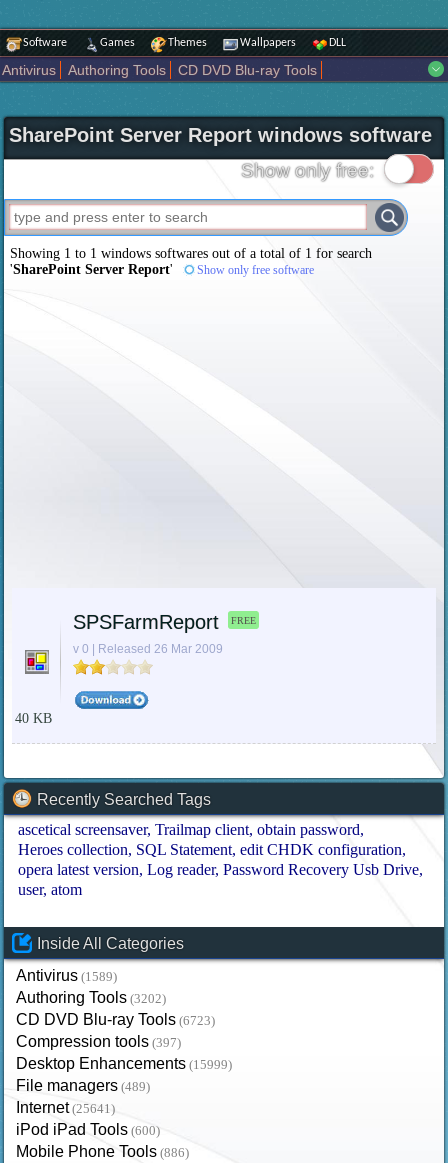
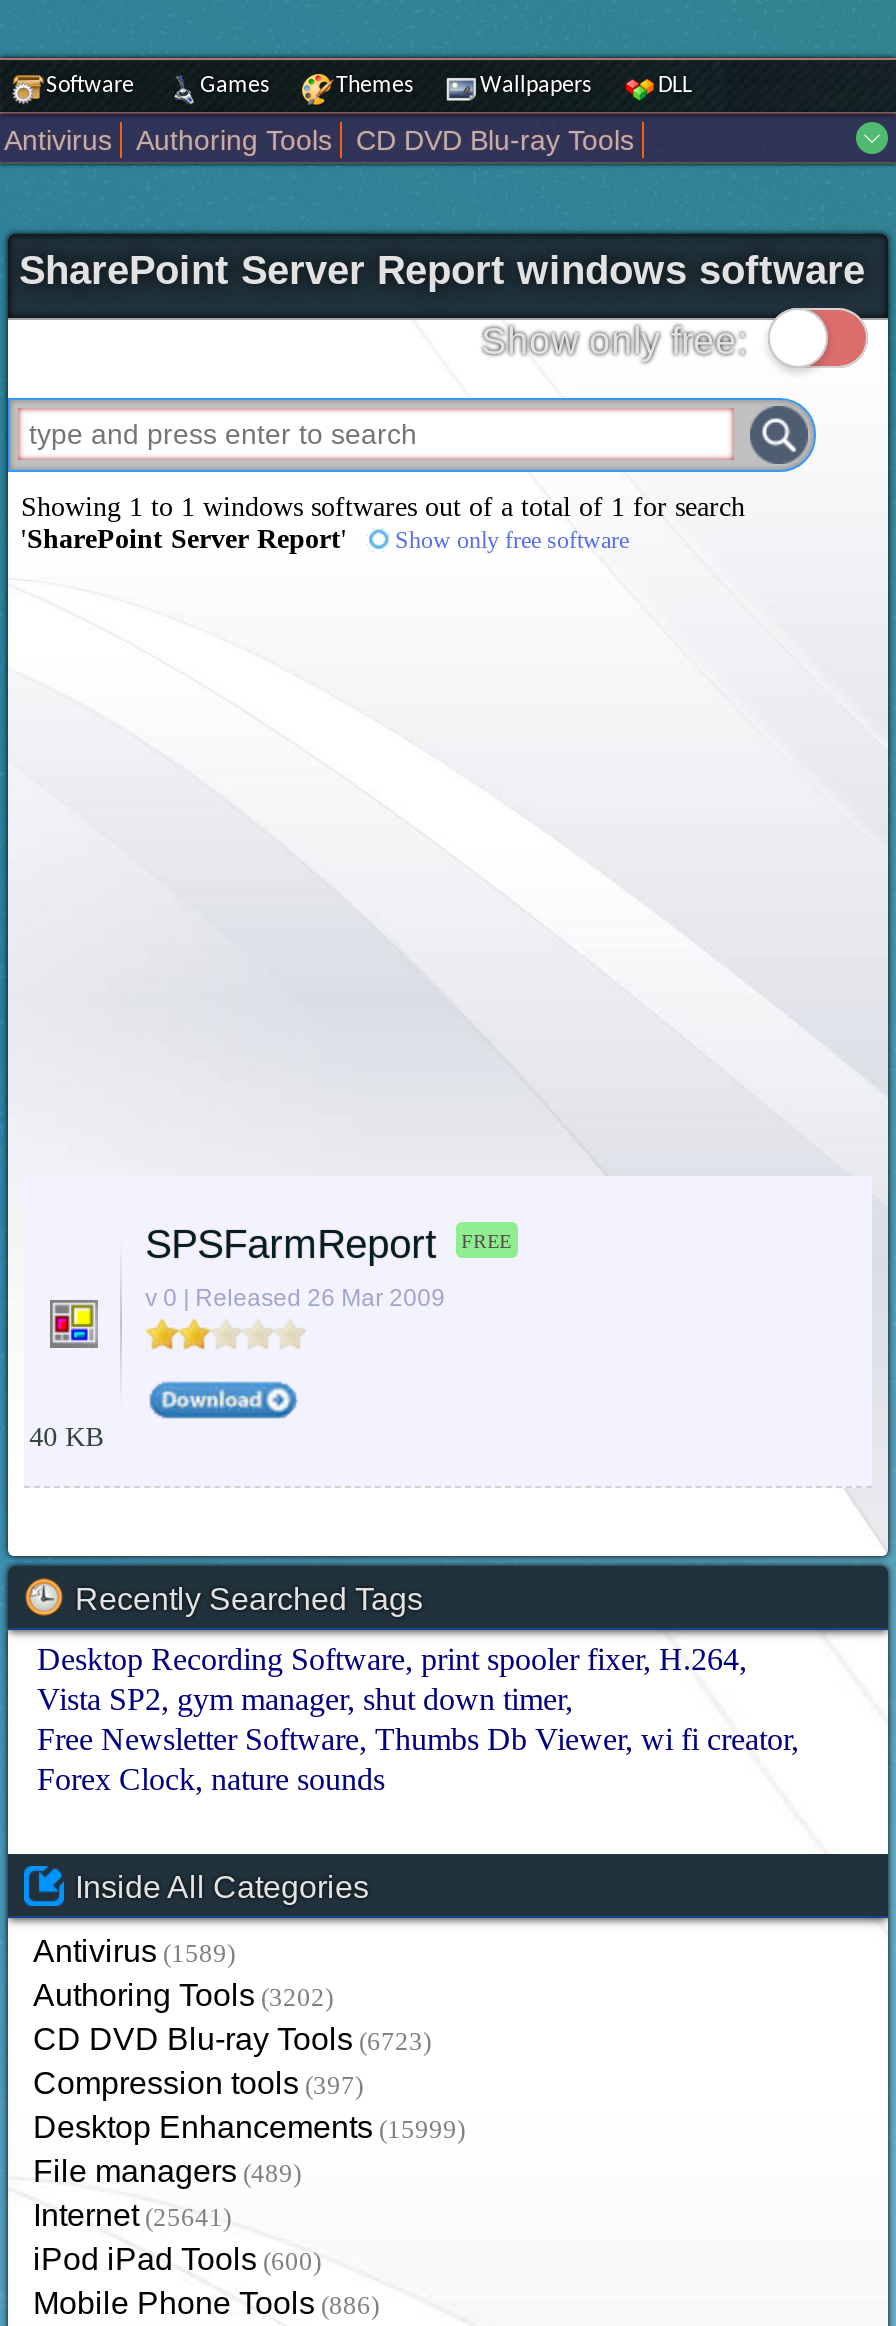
- ascetical screensaver Trailmap client obtain password
- Heroes collection SQL Statement edit CHDK configuration
- opera latest version Log reader Password Recovery Usb Drive
- user atom
+ Desktop Recording Software print spooler fixer H.264
+ Vista SP2 gym manager shut down timer
+ Free Newsletter Software Thumbs Db Viewer wi fi creator
+ Forex Clock nature sounds
